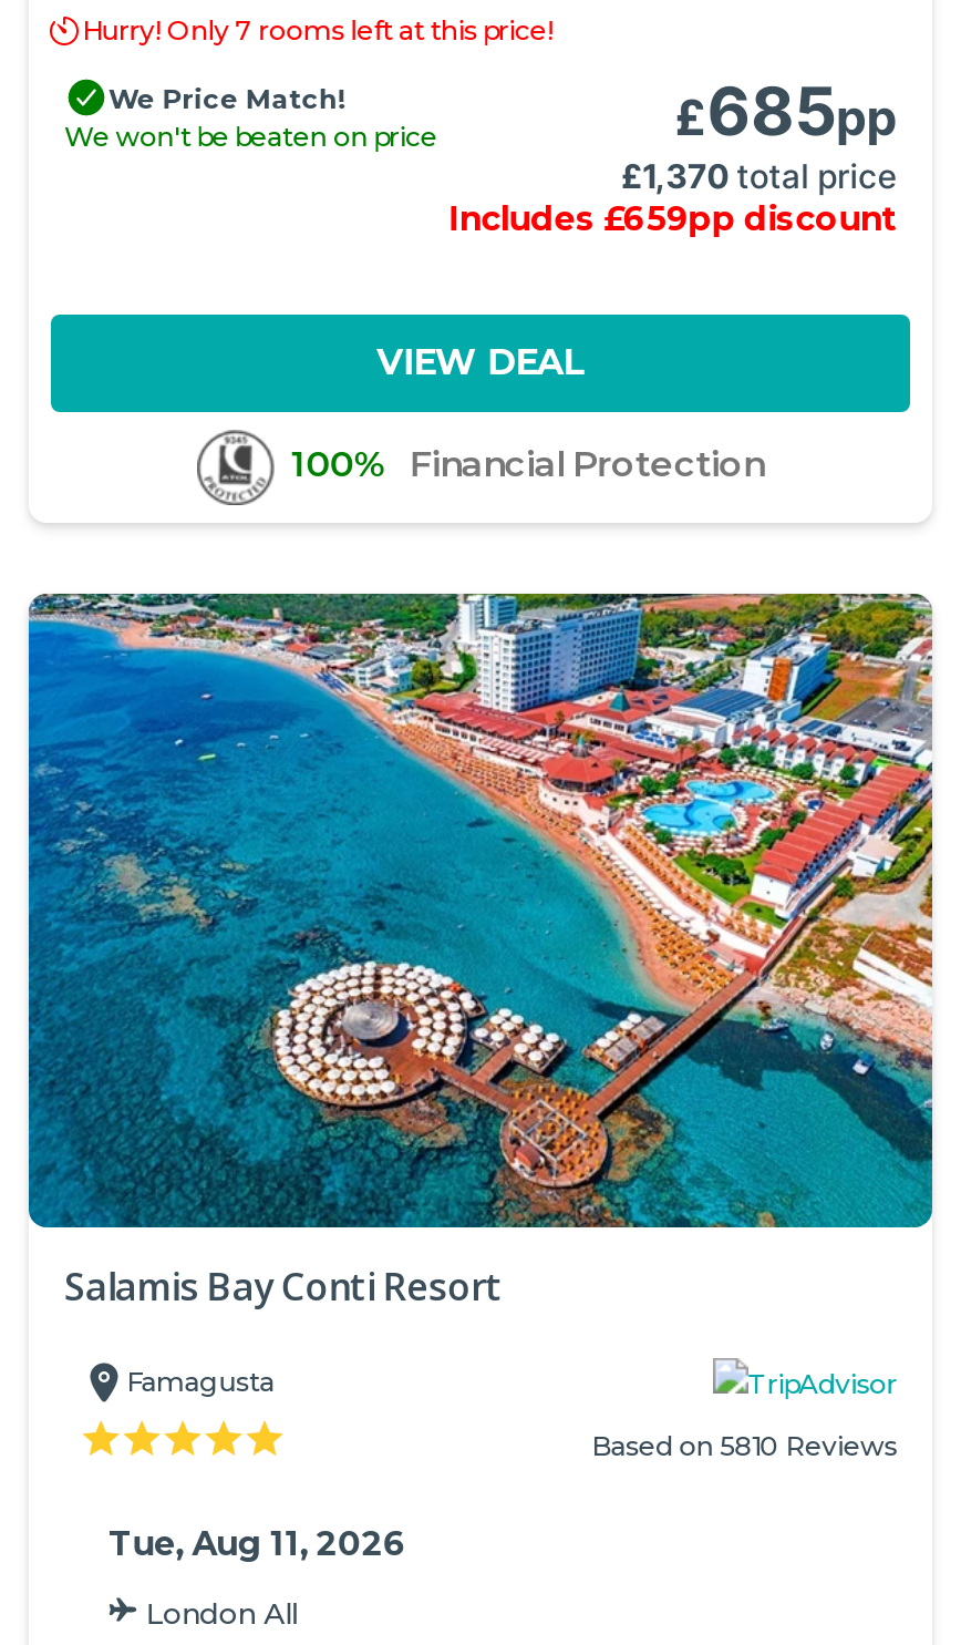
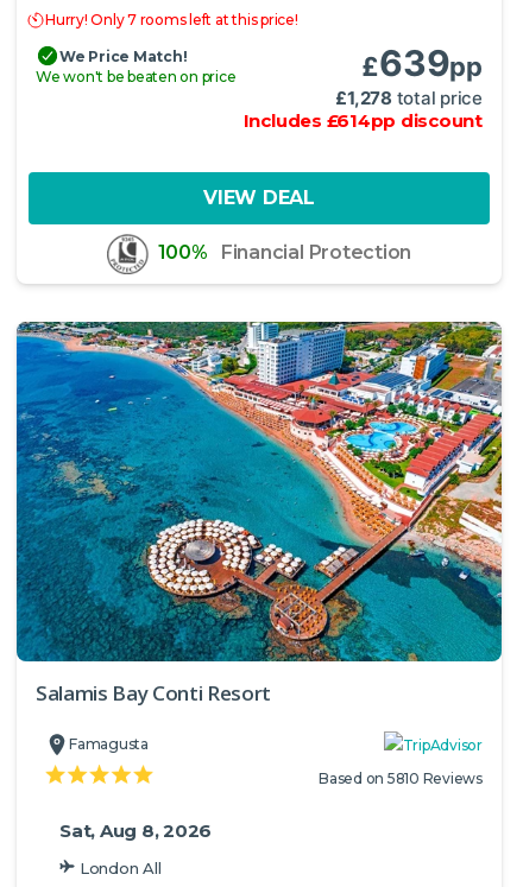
- £685pp
+ £639pp

- £1,370 total price
+ £1,278 total price

- Includes £659pp discount
+ Includes £614pp discount

- Tue, Aug 11, 2026
+ Sat, Aug 8, 2026
